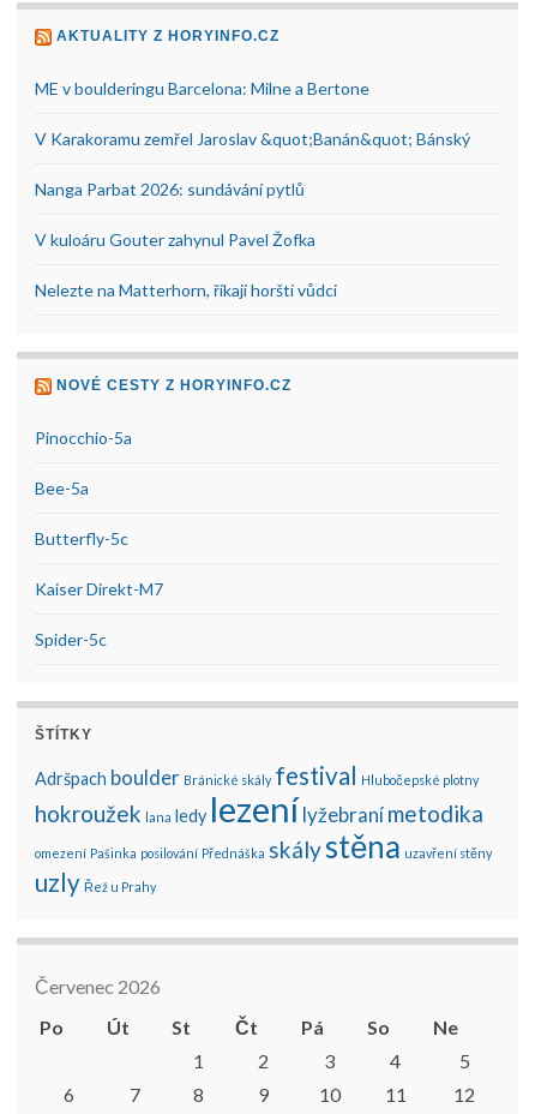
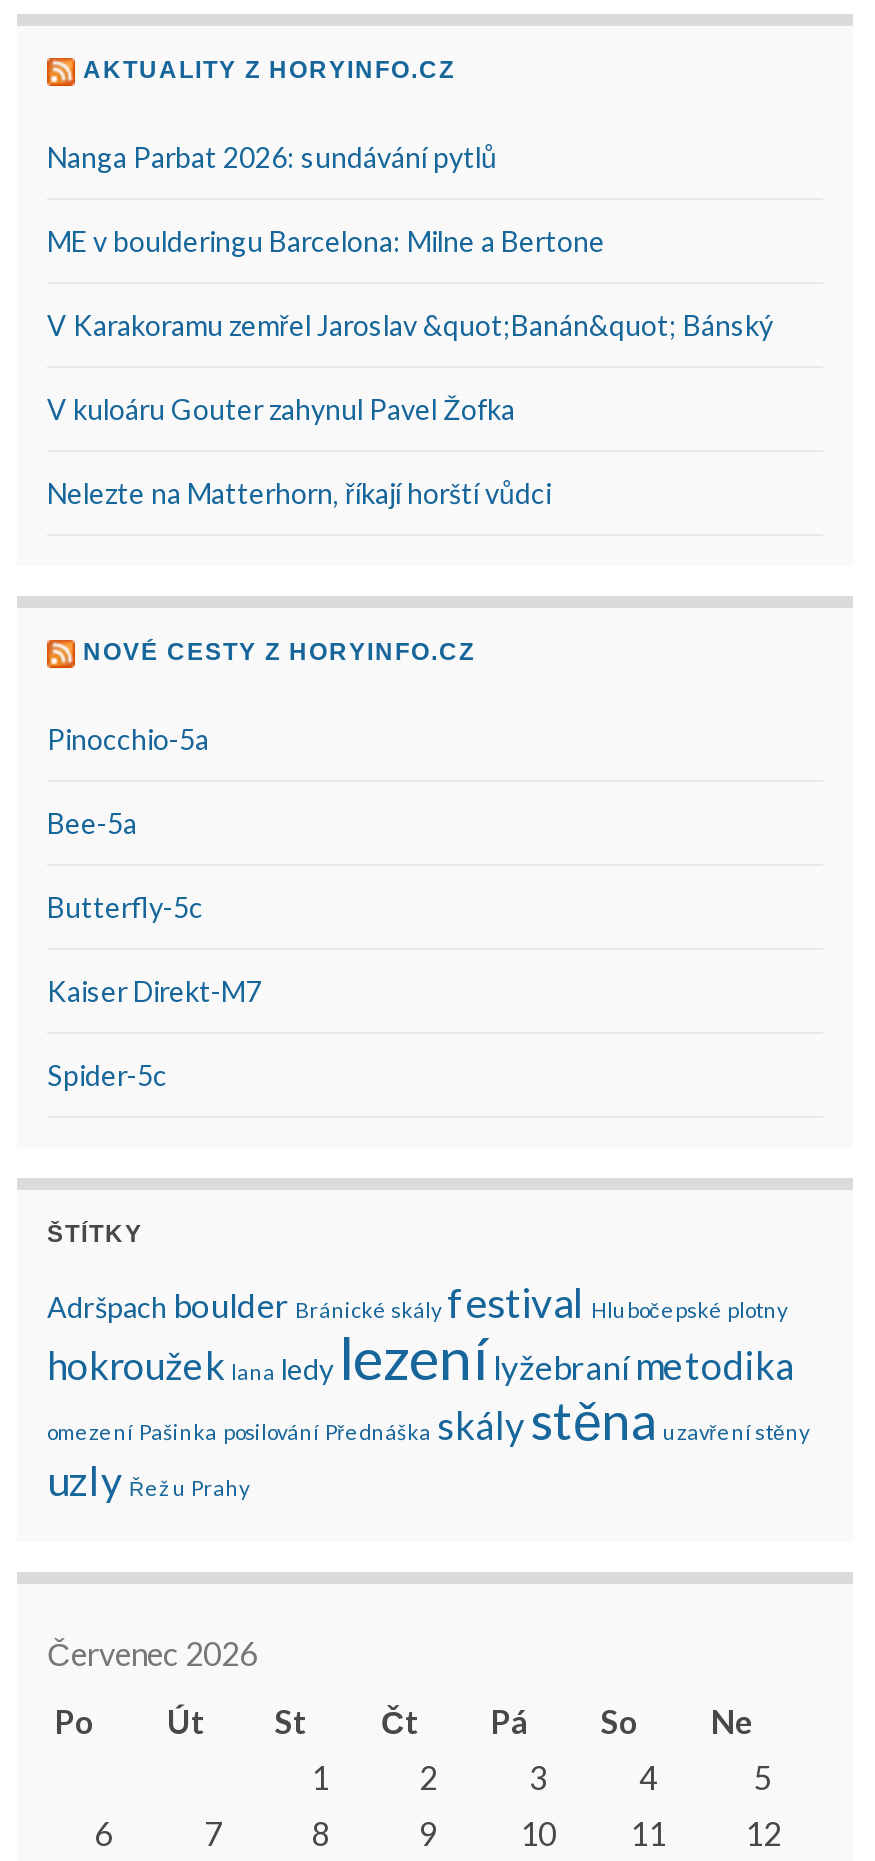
moved down: ME v boulderingu Barcelona: Milne a Bertone | V Karakoramu zemřel Jaroslav &quot;Banán&quot; Bánský

moved up: Nanga Parbat 2026: sundávání pytlů
